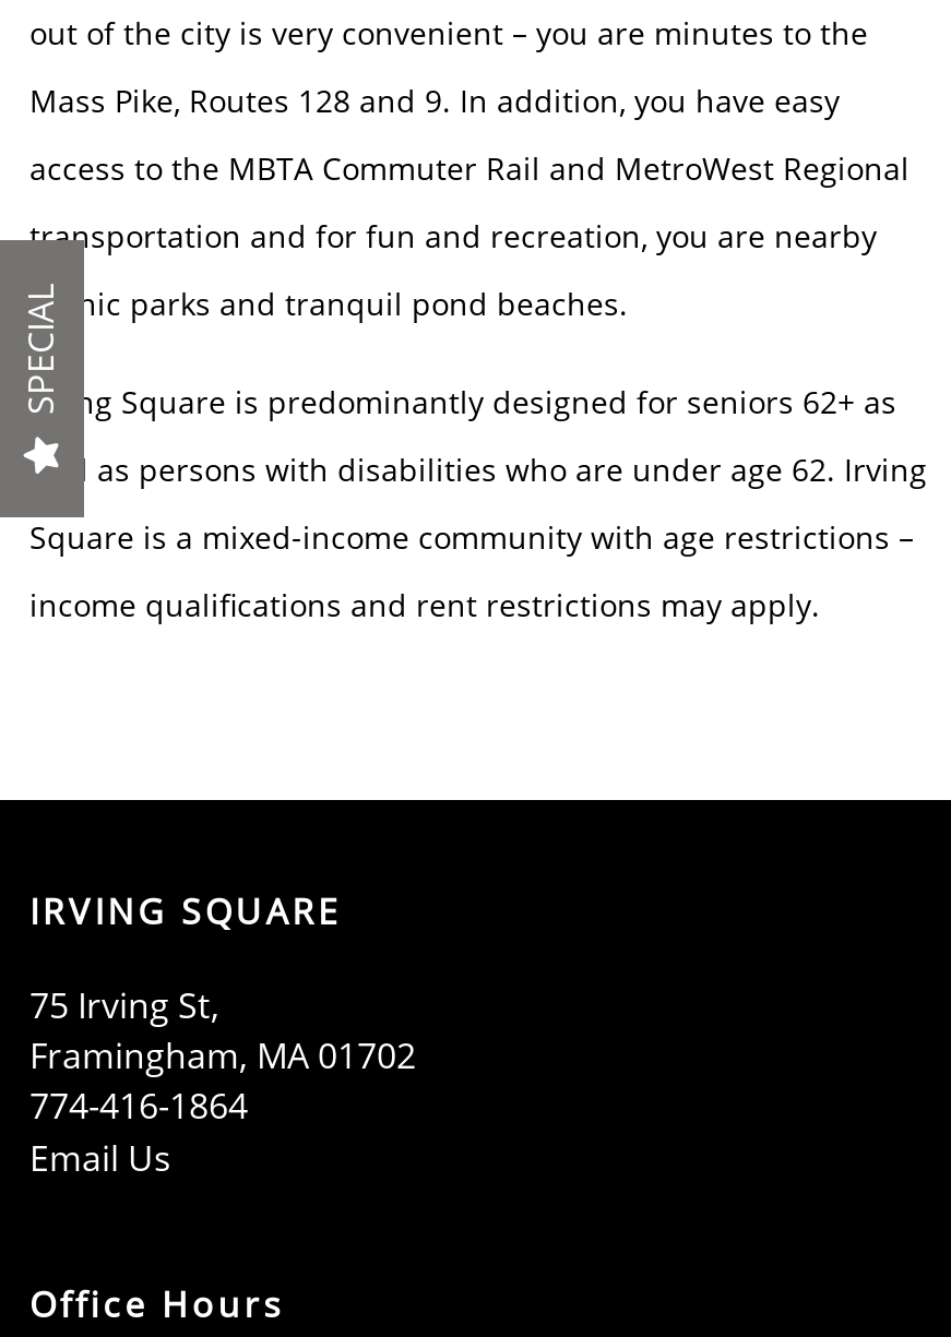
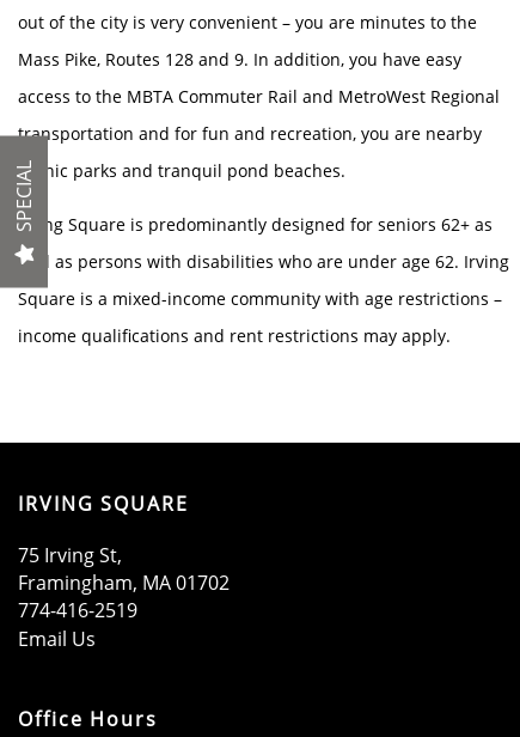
- 774-416-1864
+ 774-416-2519
